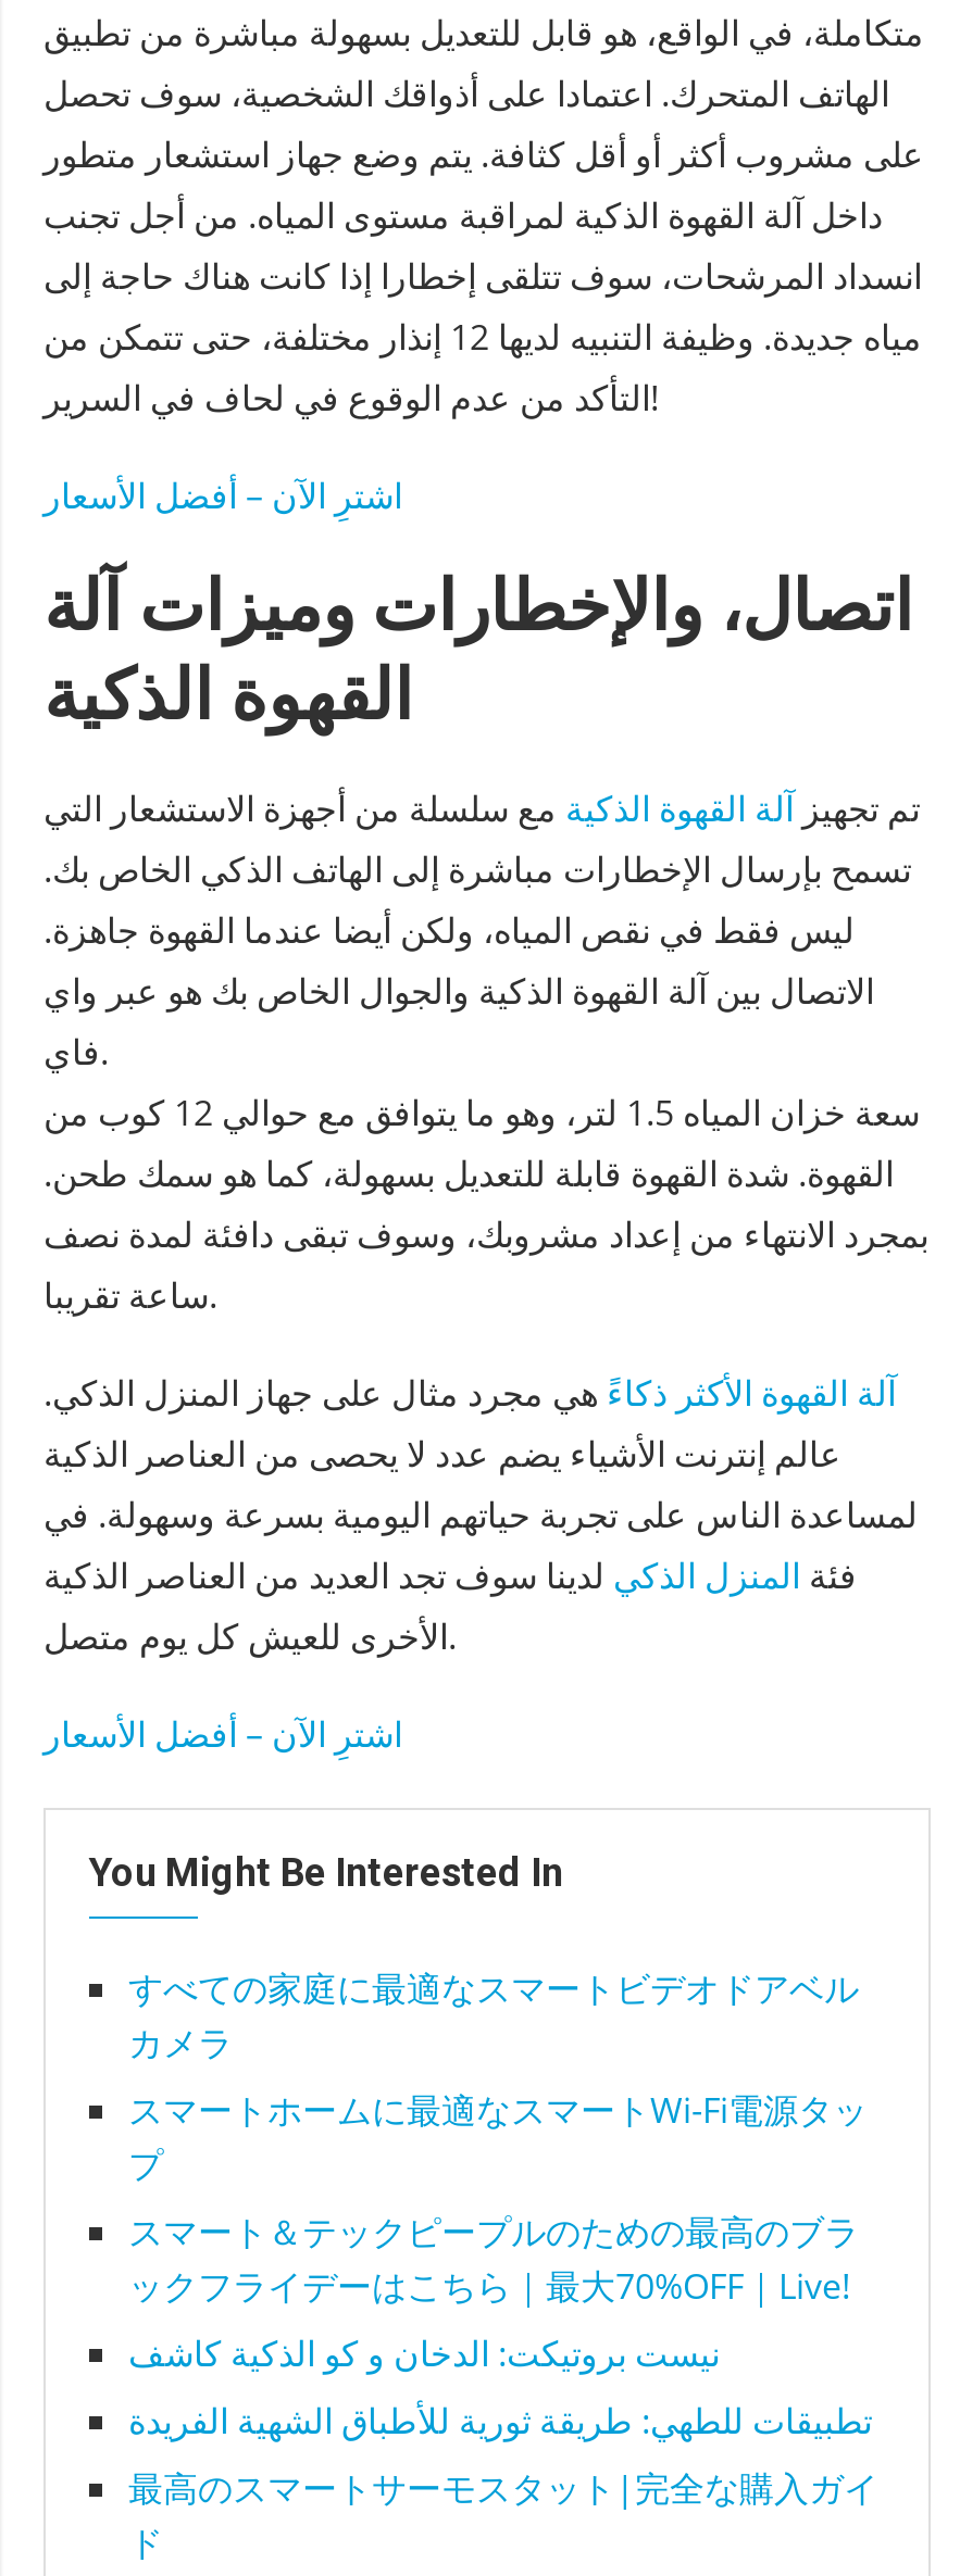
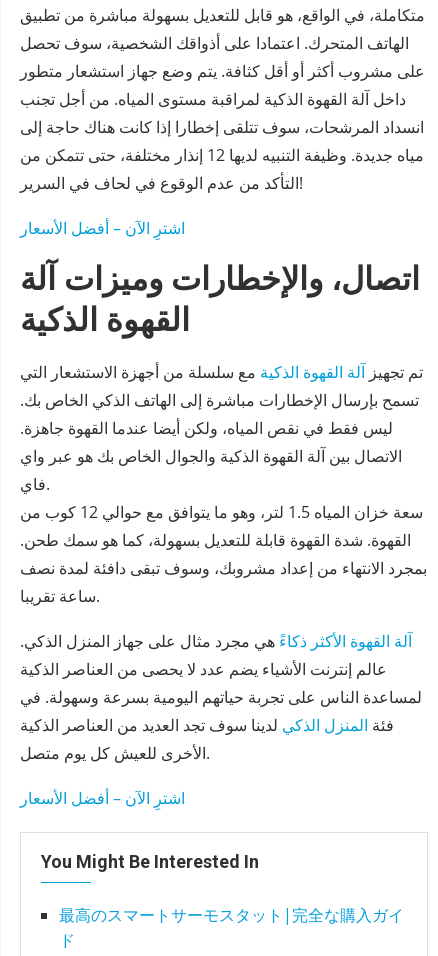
- すべての家庭に最適なスマートビデオドアベル
- カメラ
- スマートホームに最適なスマートWi-Fi電源タッ
- プ
- スマート＆テックピープルのための最高のブラ
- ックフライデーはこちら｜最大70%OFF｜Live!
- نيست بروتيكت: الدخان و كو الذكية كاشف
- تطبيقات للطهي: طريقة ثورية للأطباق الشهية الفريدة
